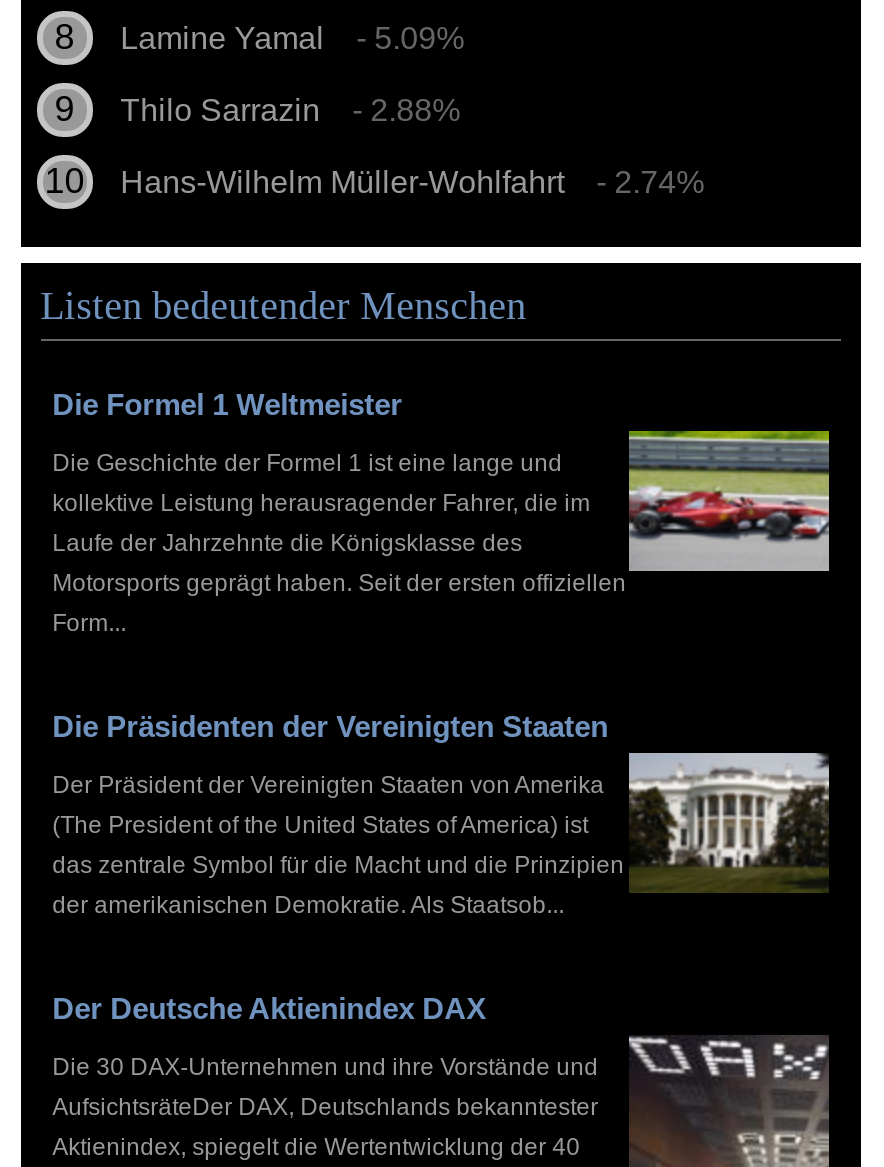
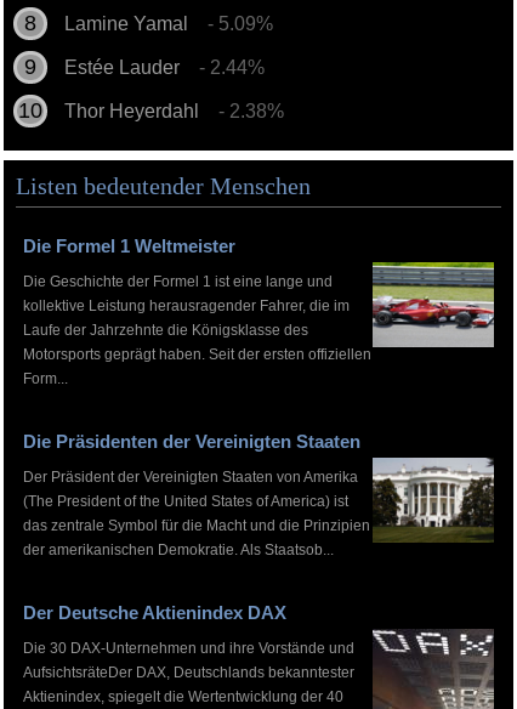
- Thilo Sarrazin
- - 2.88%
+ Estée Lauder
+ - 2.44%

- Hans-Wilhelm Müller-Wohlfahrt
- - 2.74%
+ Thor Heyerdahl
+ - 2.38%
